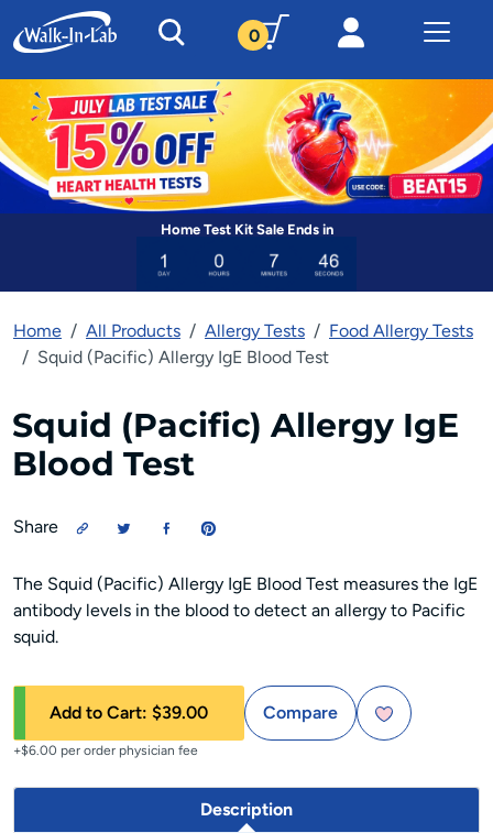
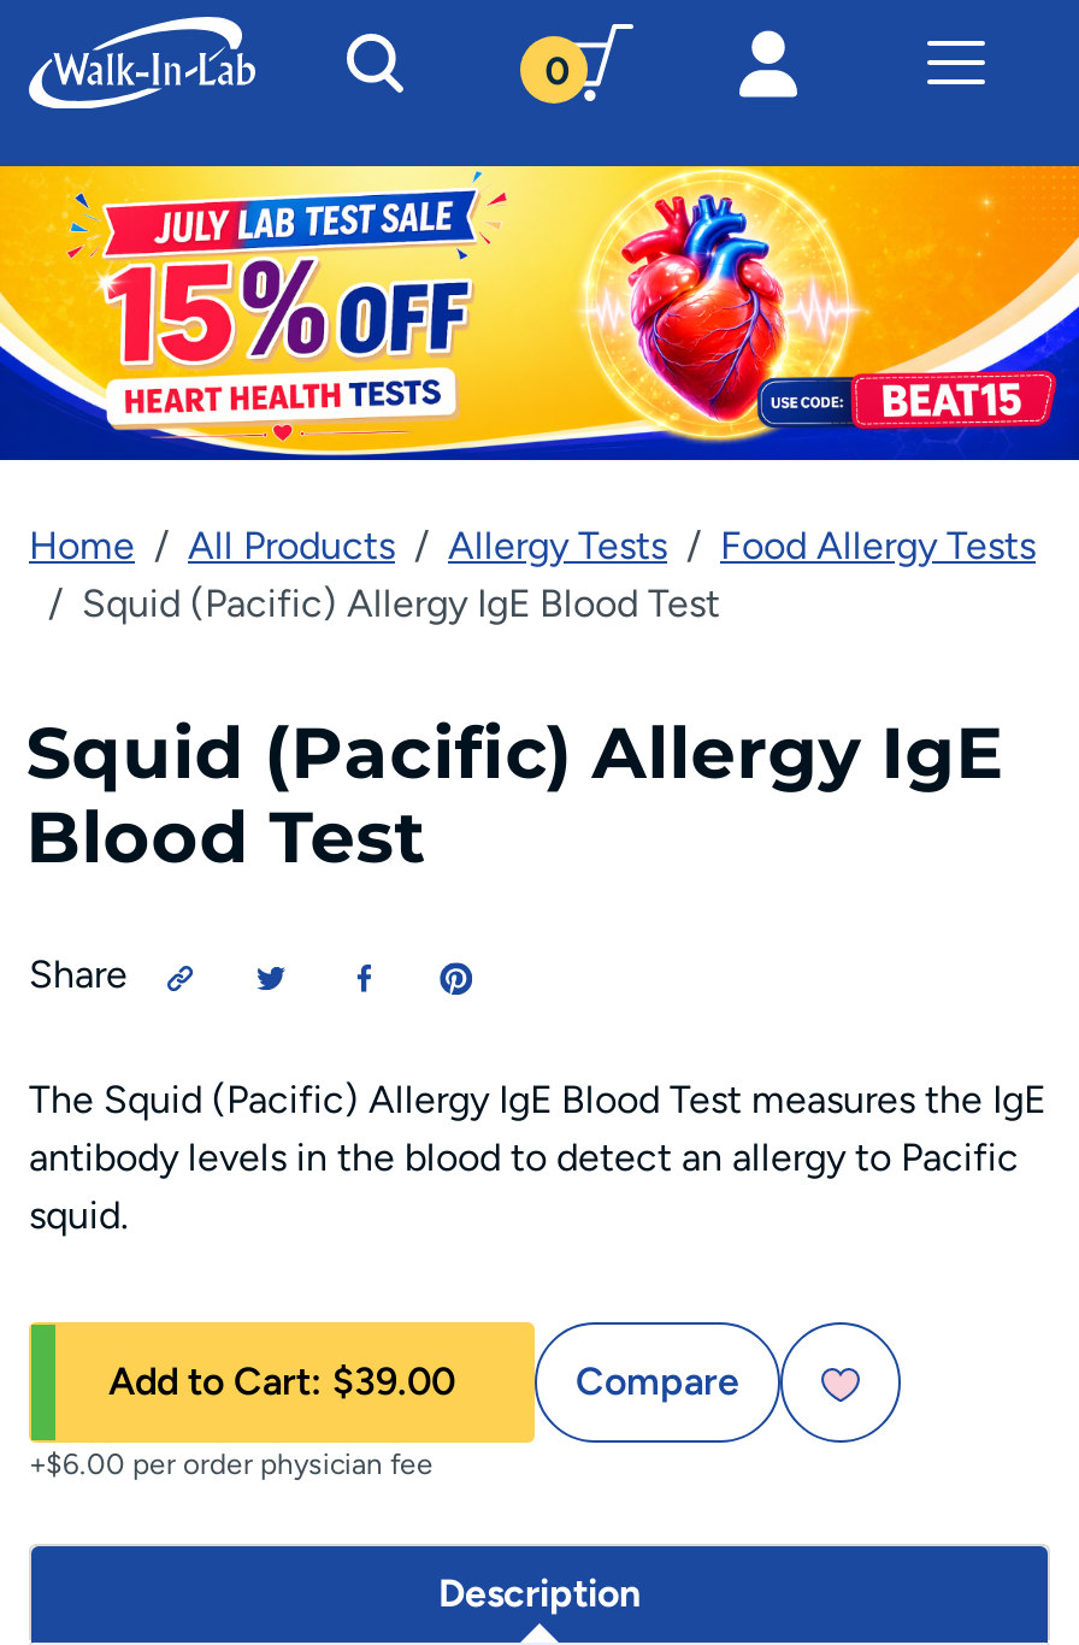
- [image]
- Home Test Kit Sale Ends in
